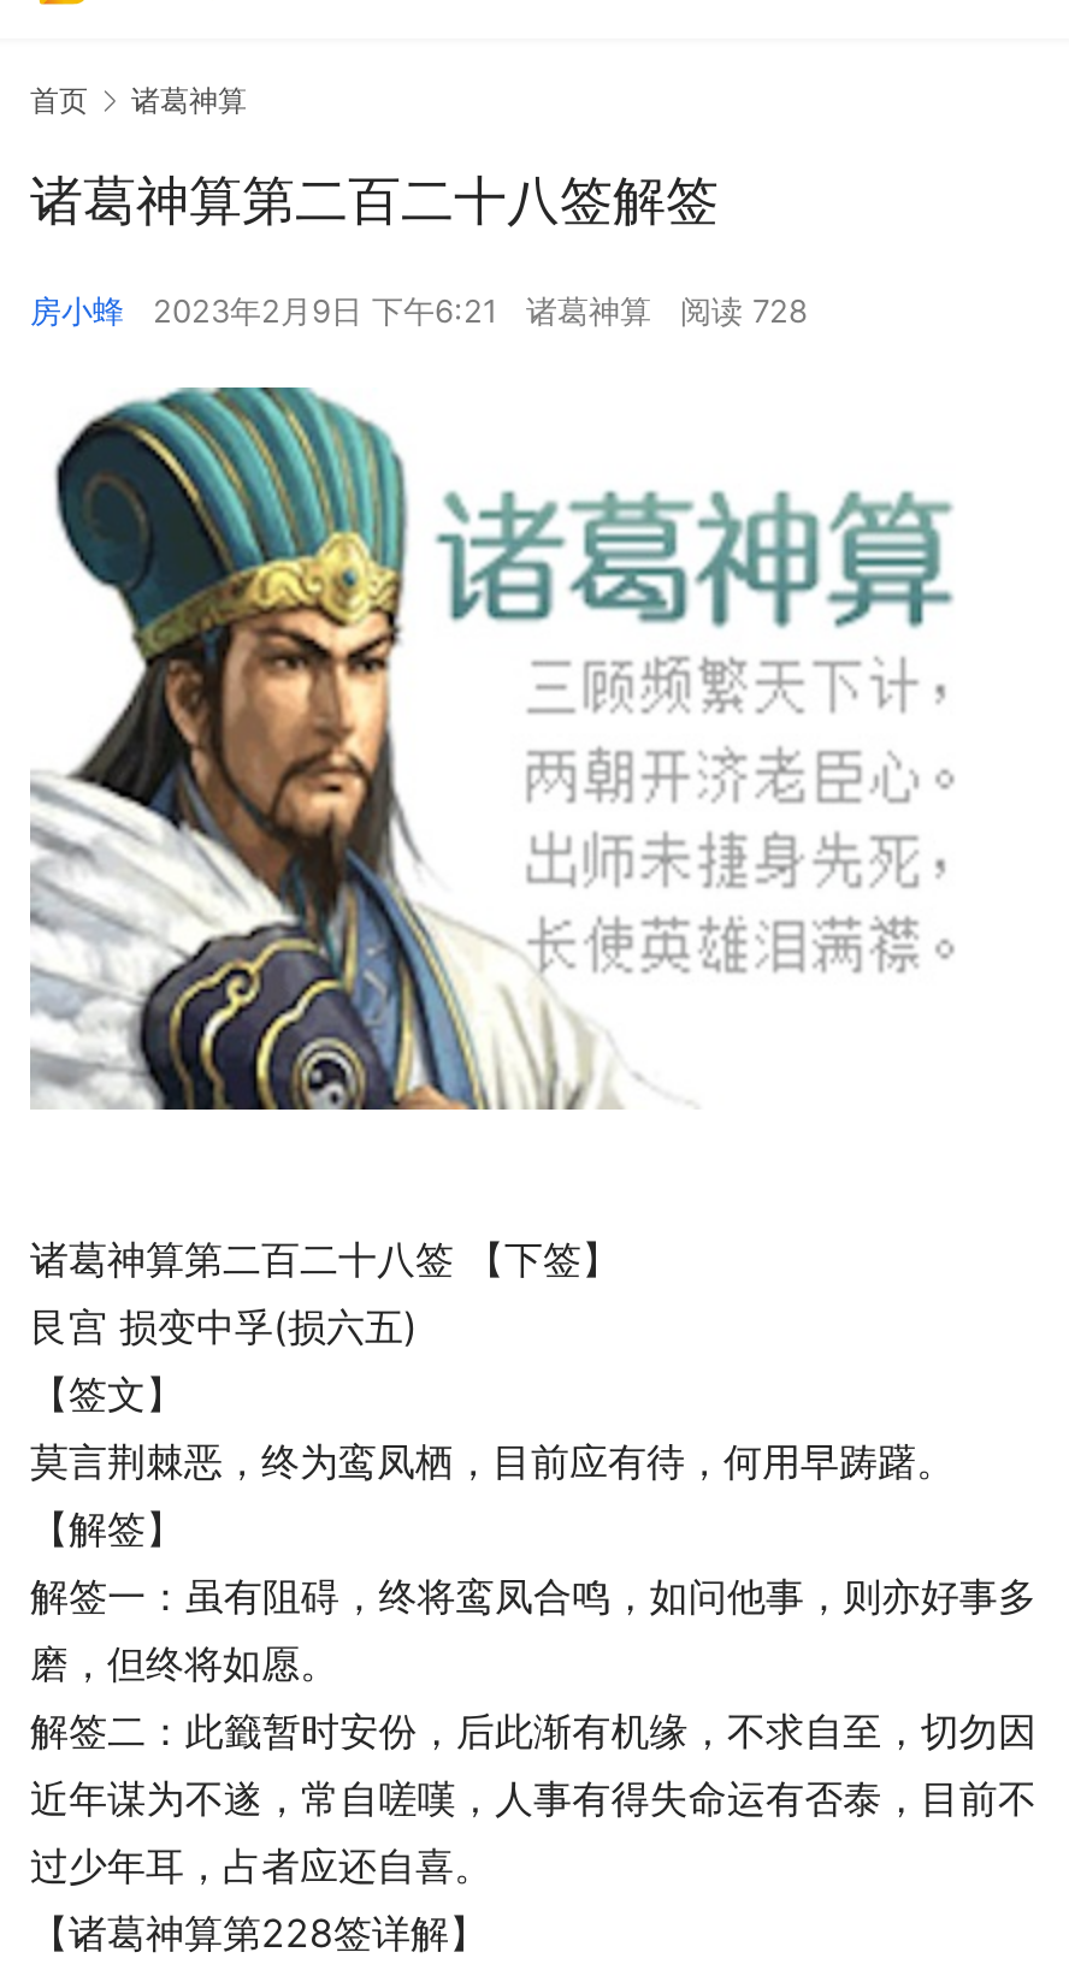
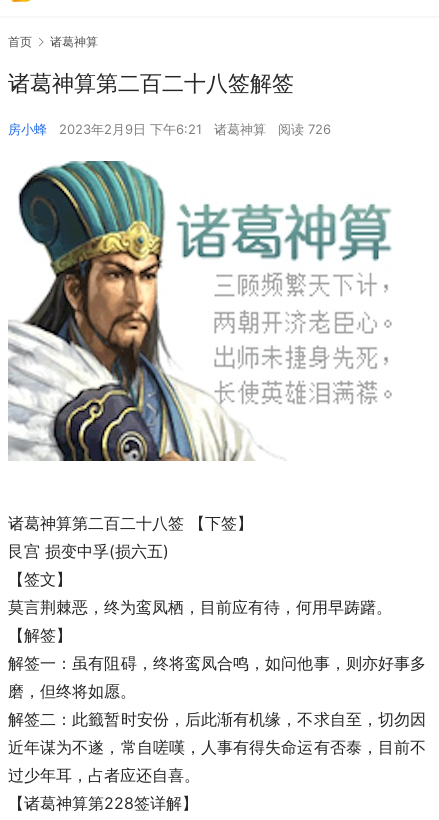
- 房小蜂 2023年2月9日 下午6:21 诸葛神算 阅读 728
+ 房小蜂 2023年2月9日 下午6:21 诸葛神算 阅读 726
